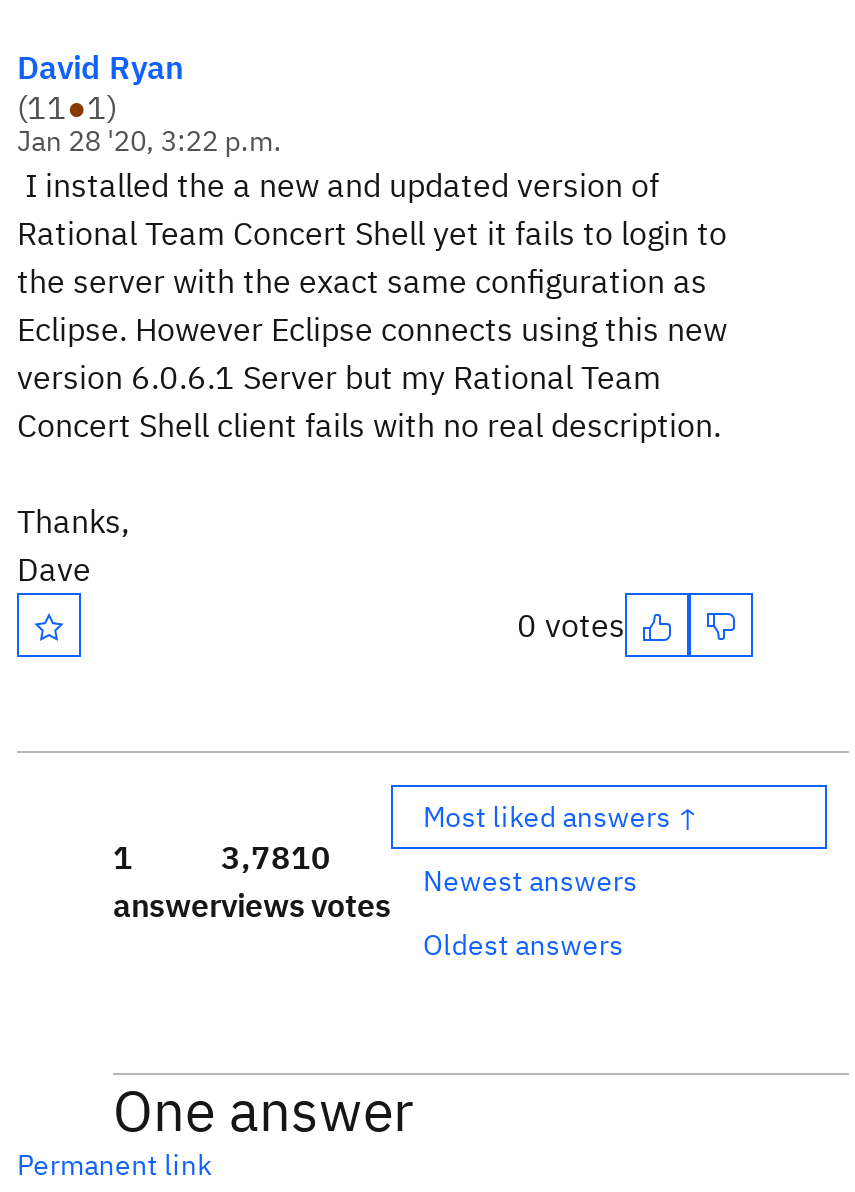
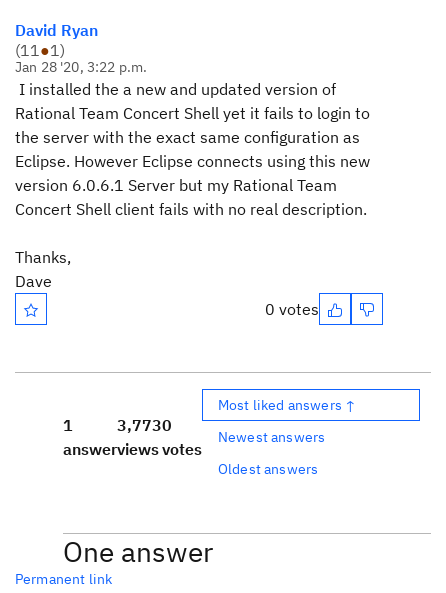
- 3,781 0
+ 3,773 0
